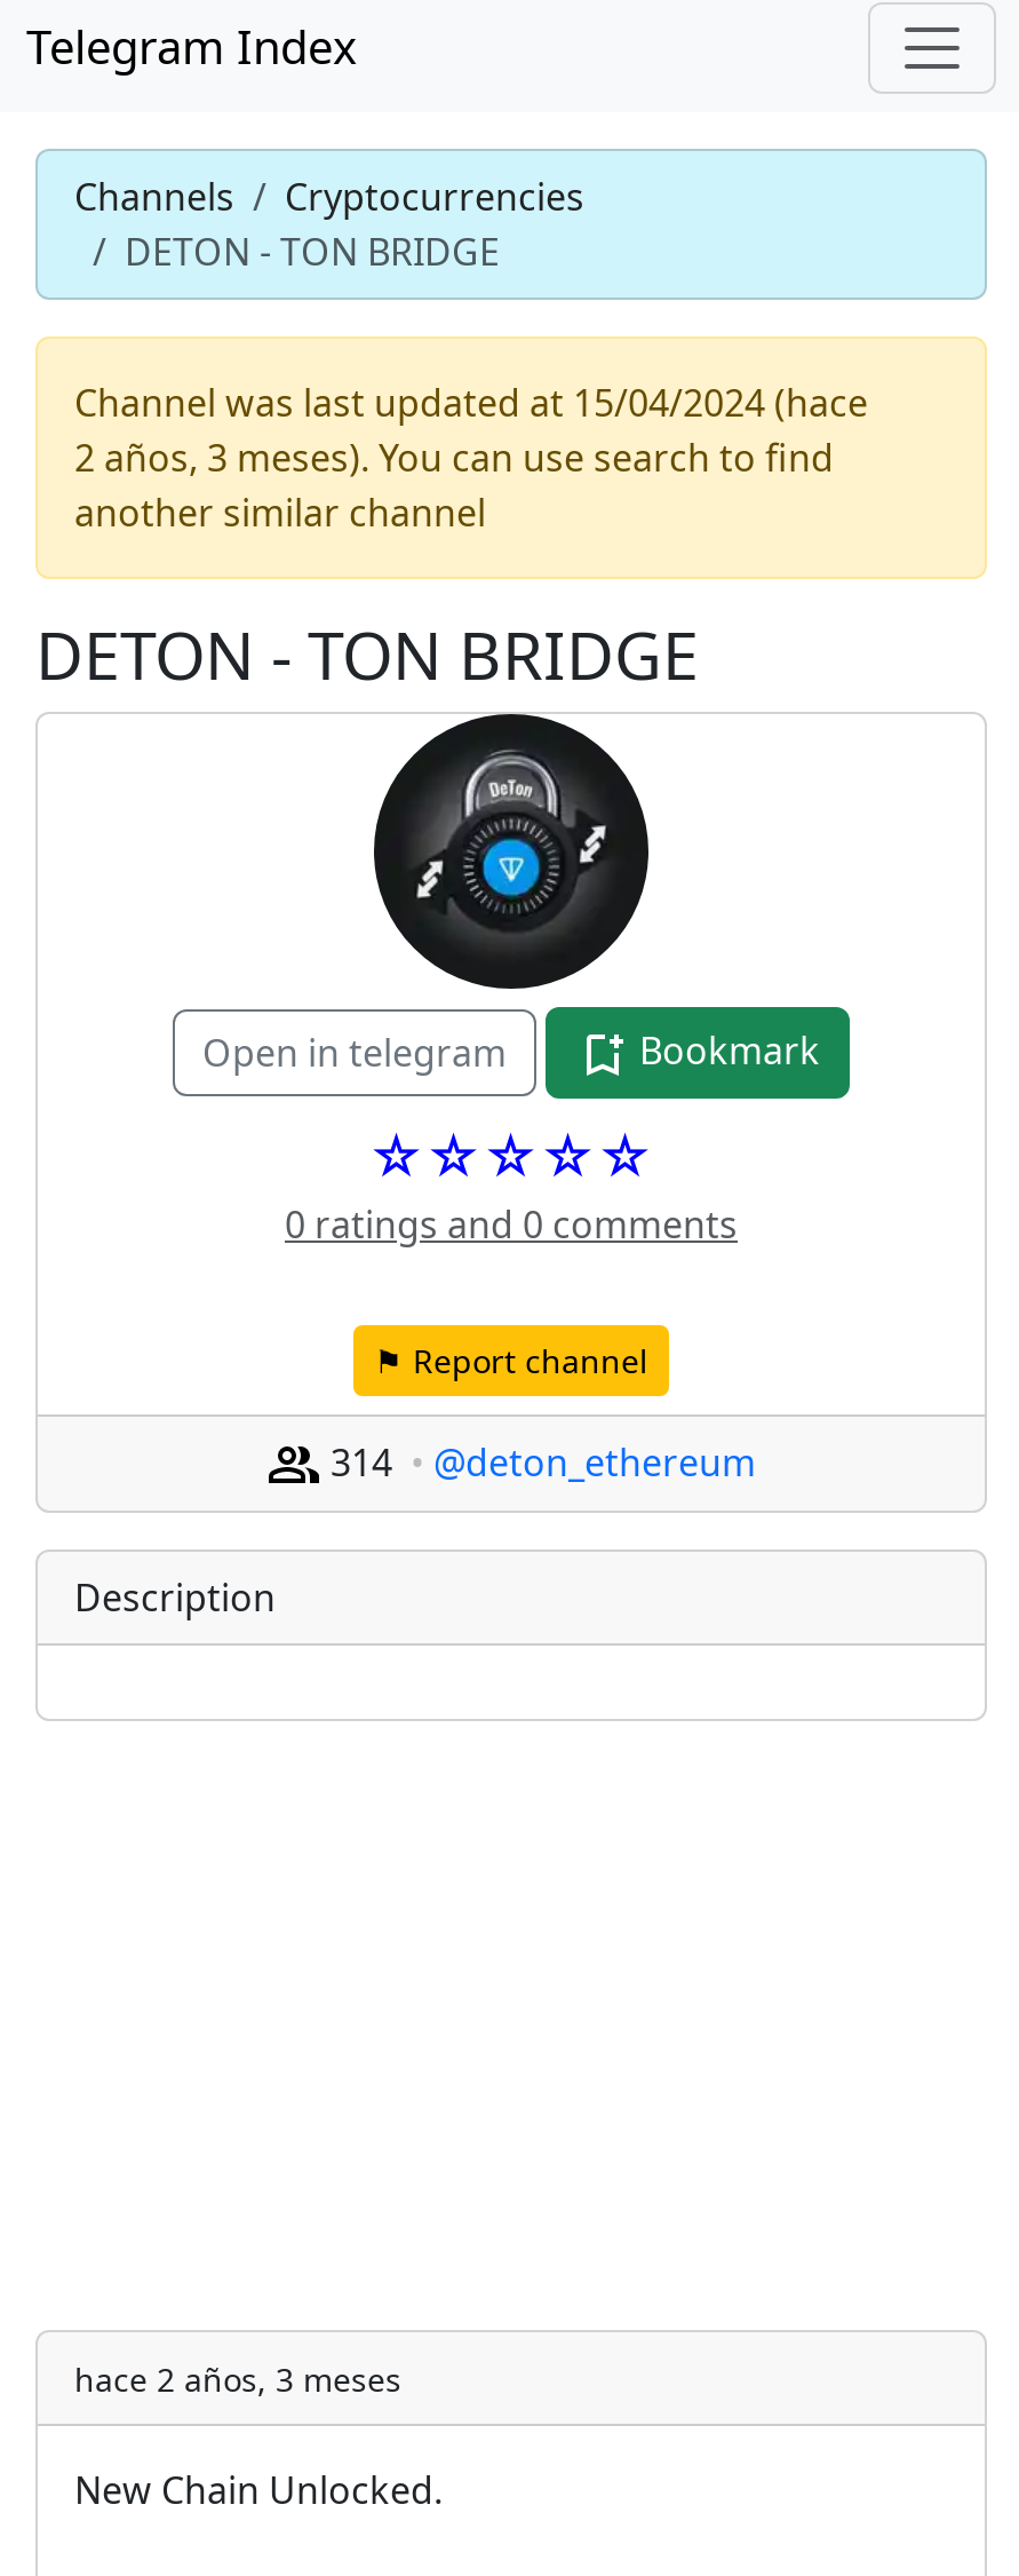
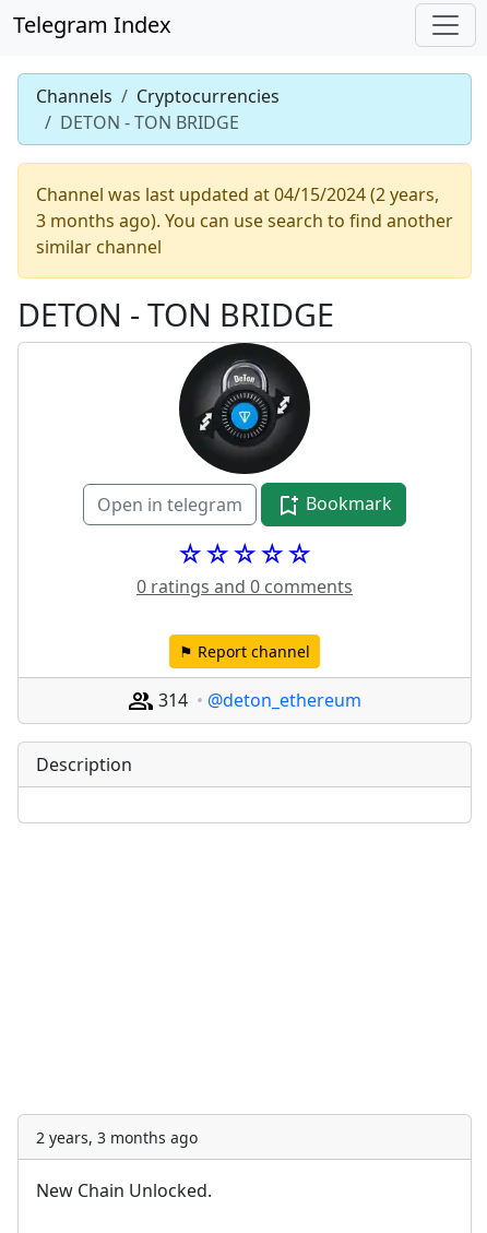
- Channel was last updated at 15/04/2024 (hace
- 2 años, 3 meses). You can use search to find
- another similar channel
+ Channel was last updated at 04/15/2024 (2 years,
+ 3 months ago). You can use search to find another
+ similar channel

- hace 2 años, 3 meses
+ 2 years, 3 months ago
